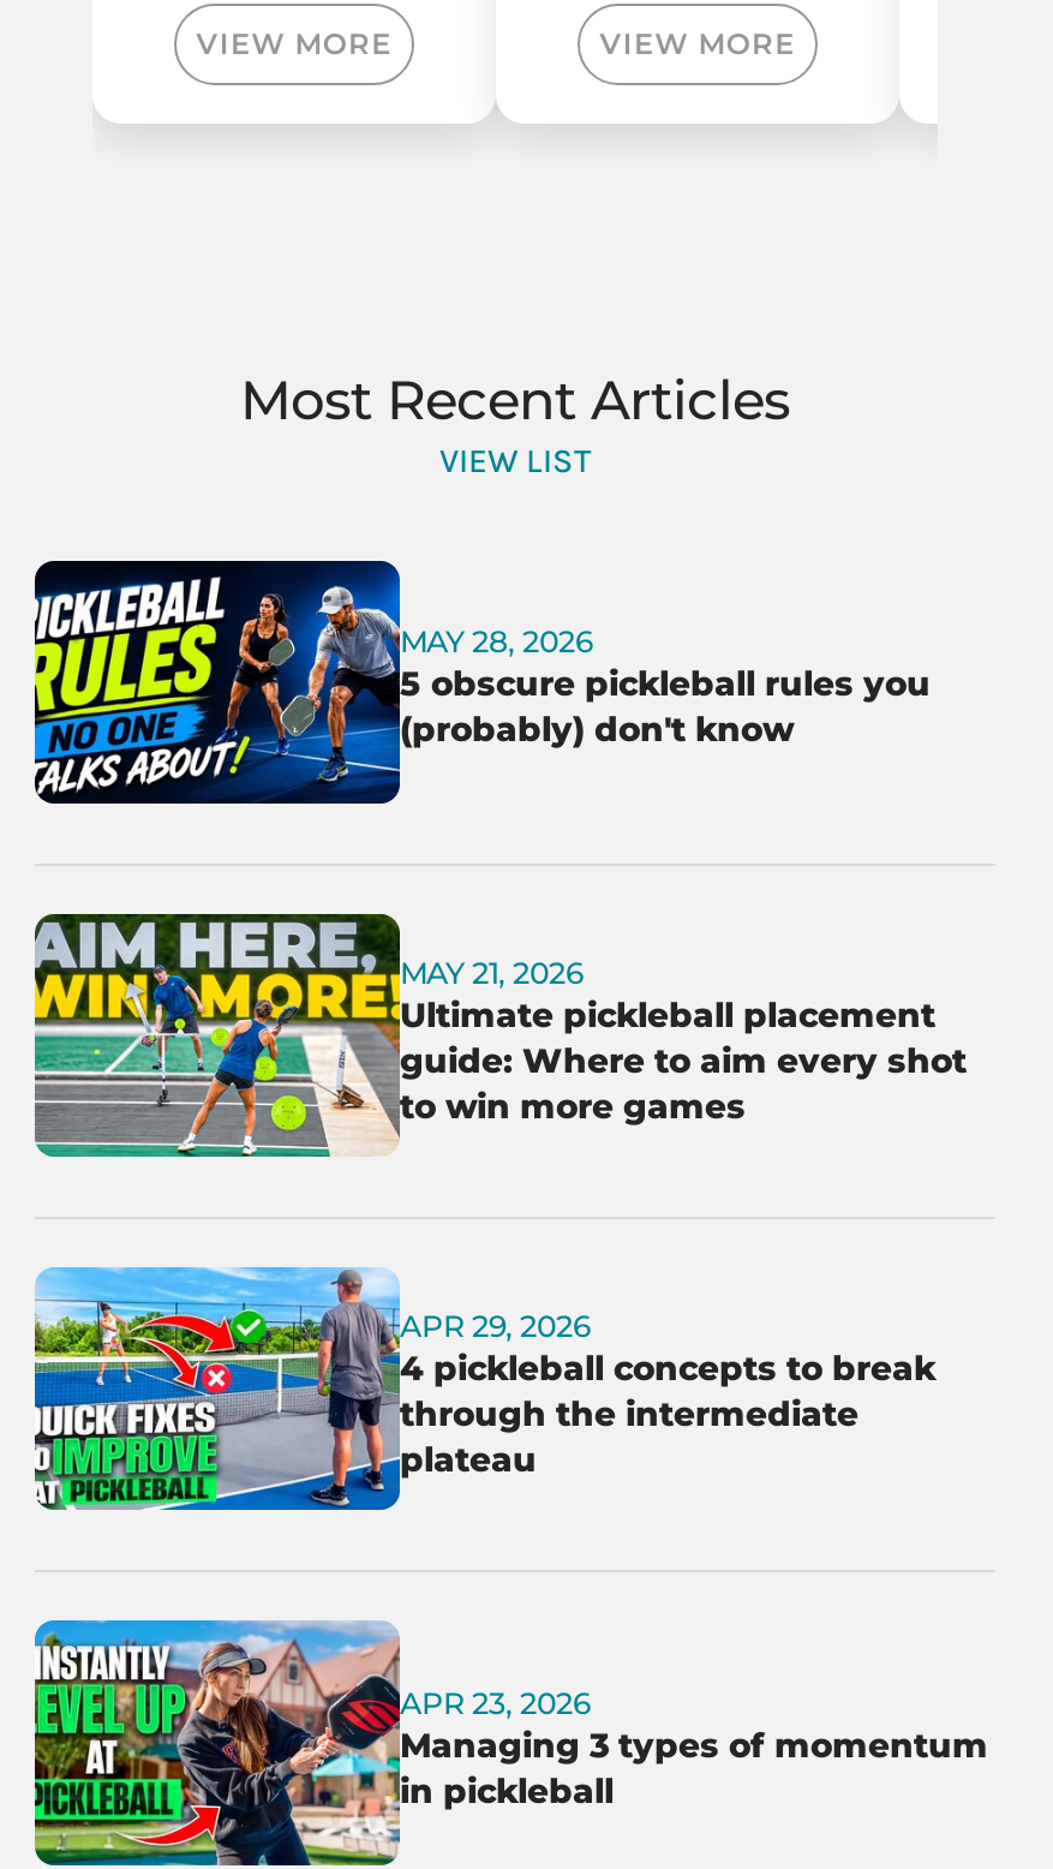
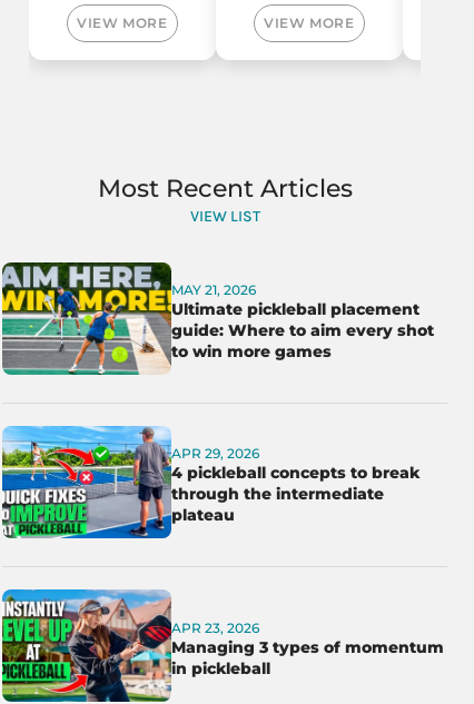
- [image]
- MAY 28, 2026
- 5 obscure pickleball rules you
- (probably) don't know
